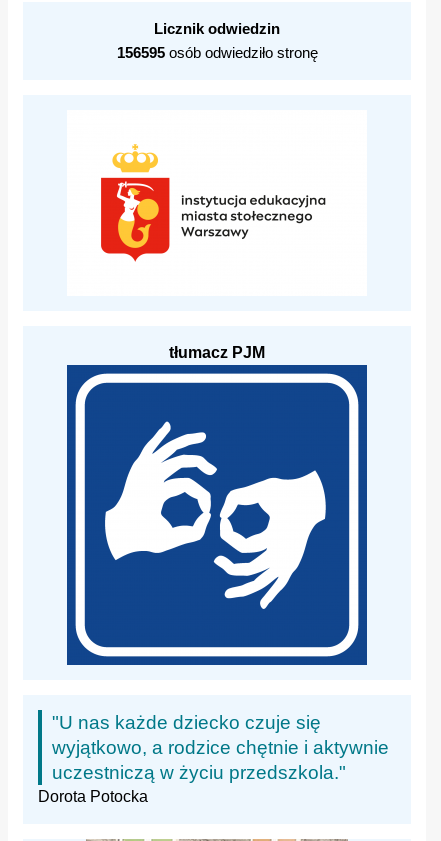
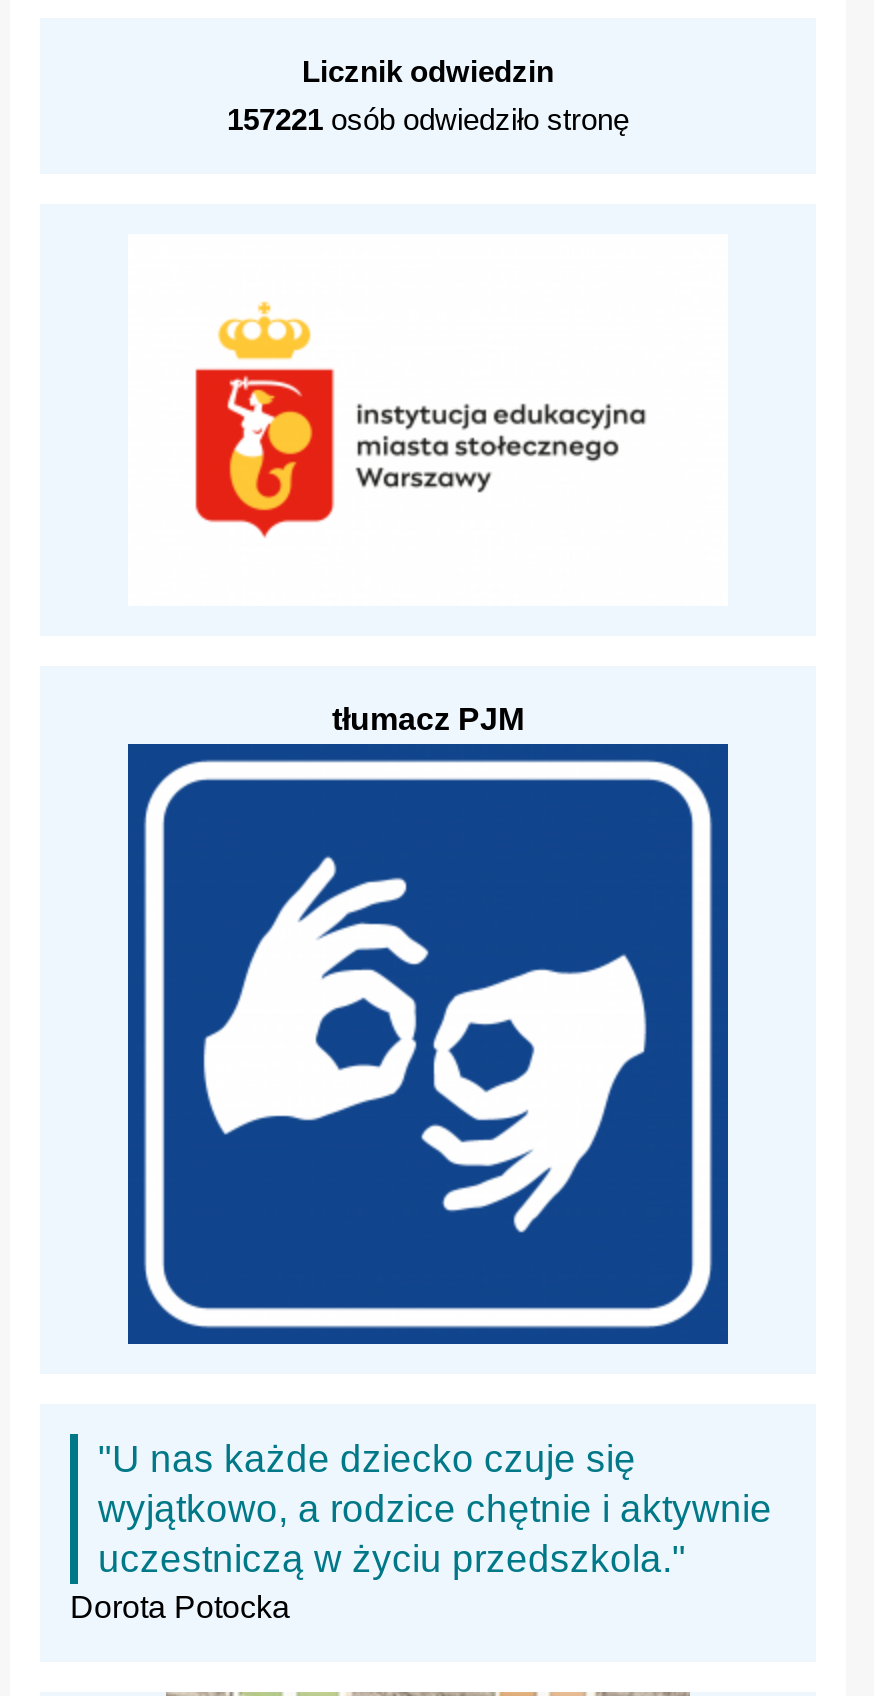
- 156595 osób odwiedziło stronę
+ 157221 osób odwiedziło stronę
